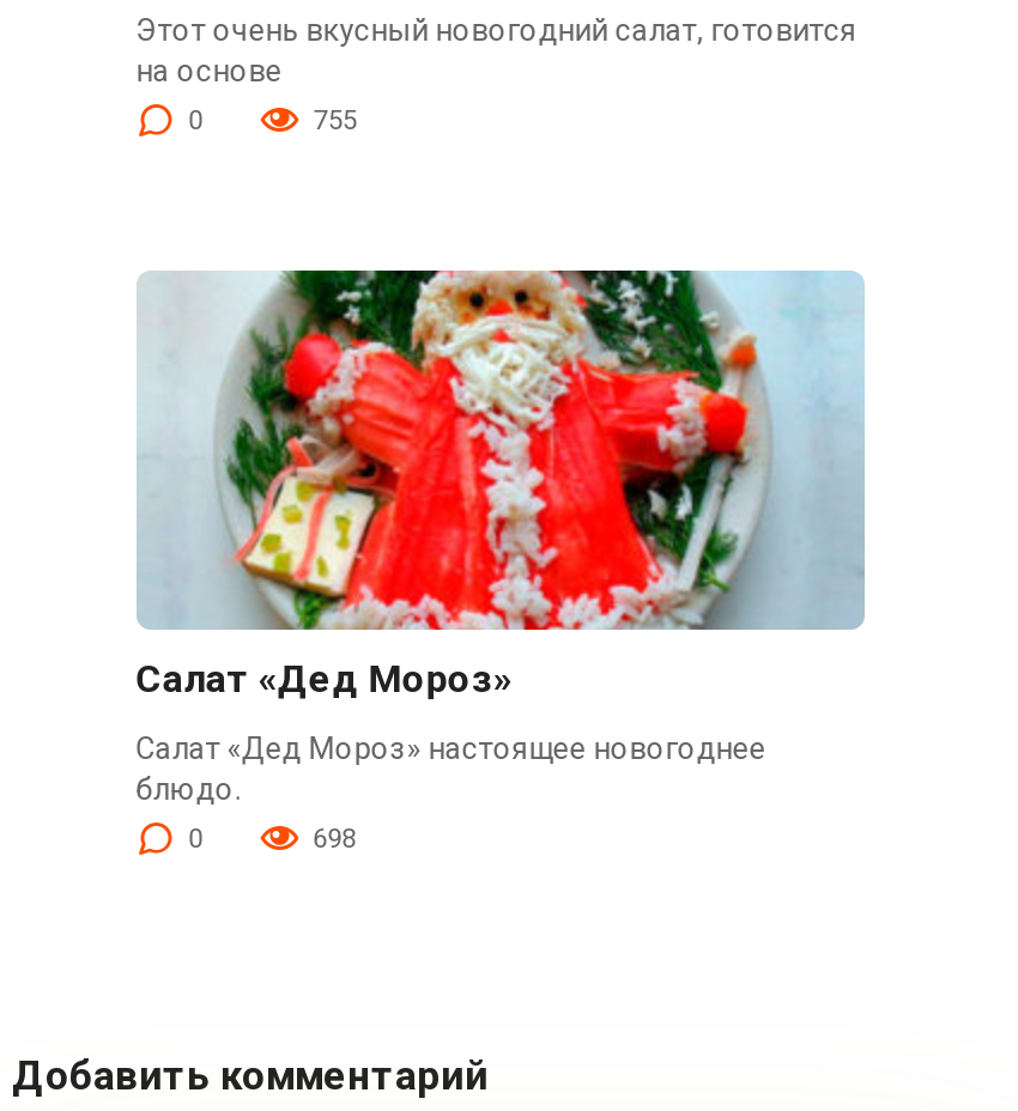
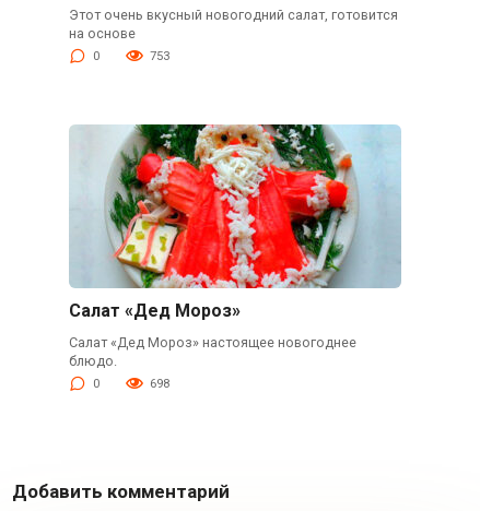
- 755
+ 753
